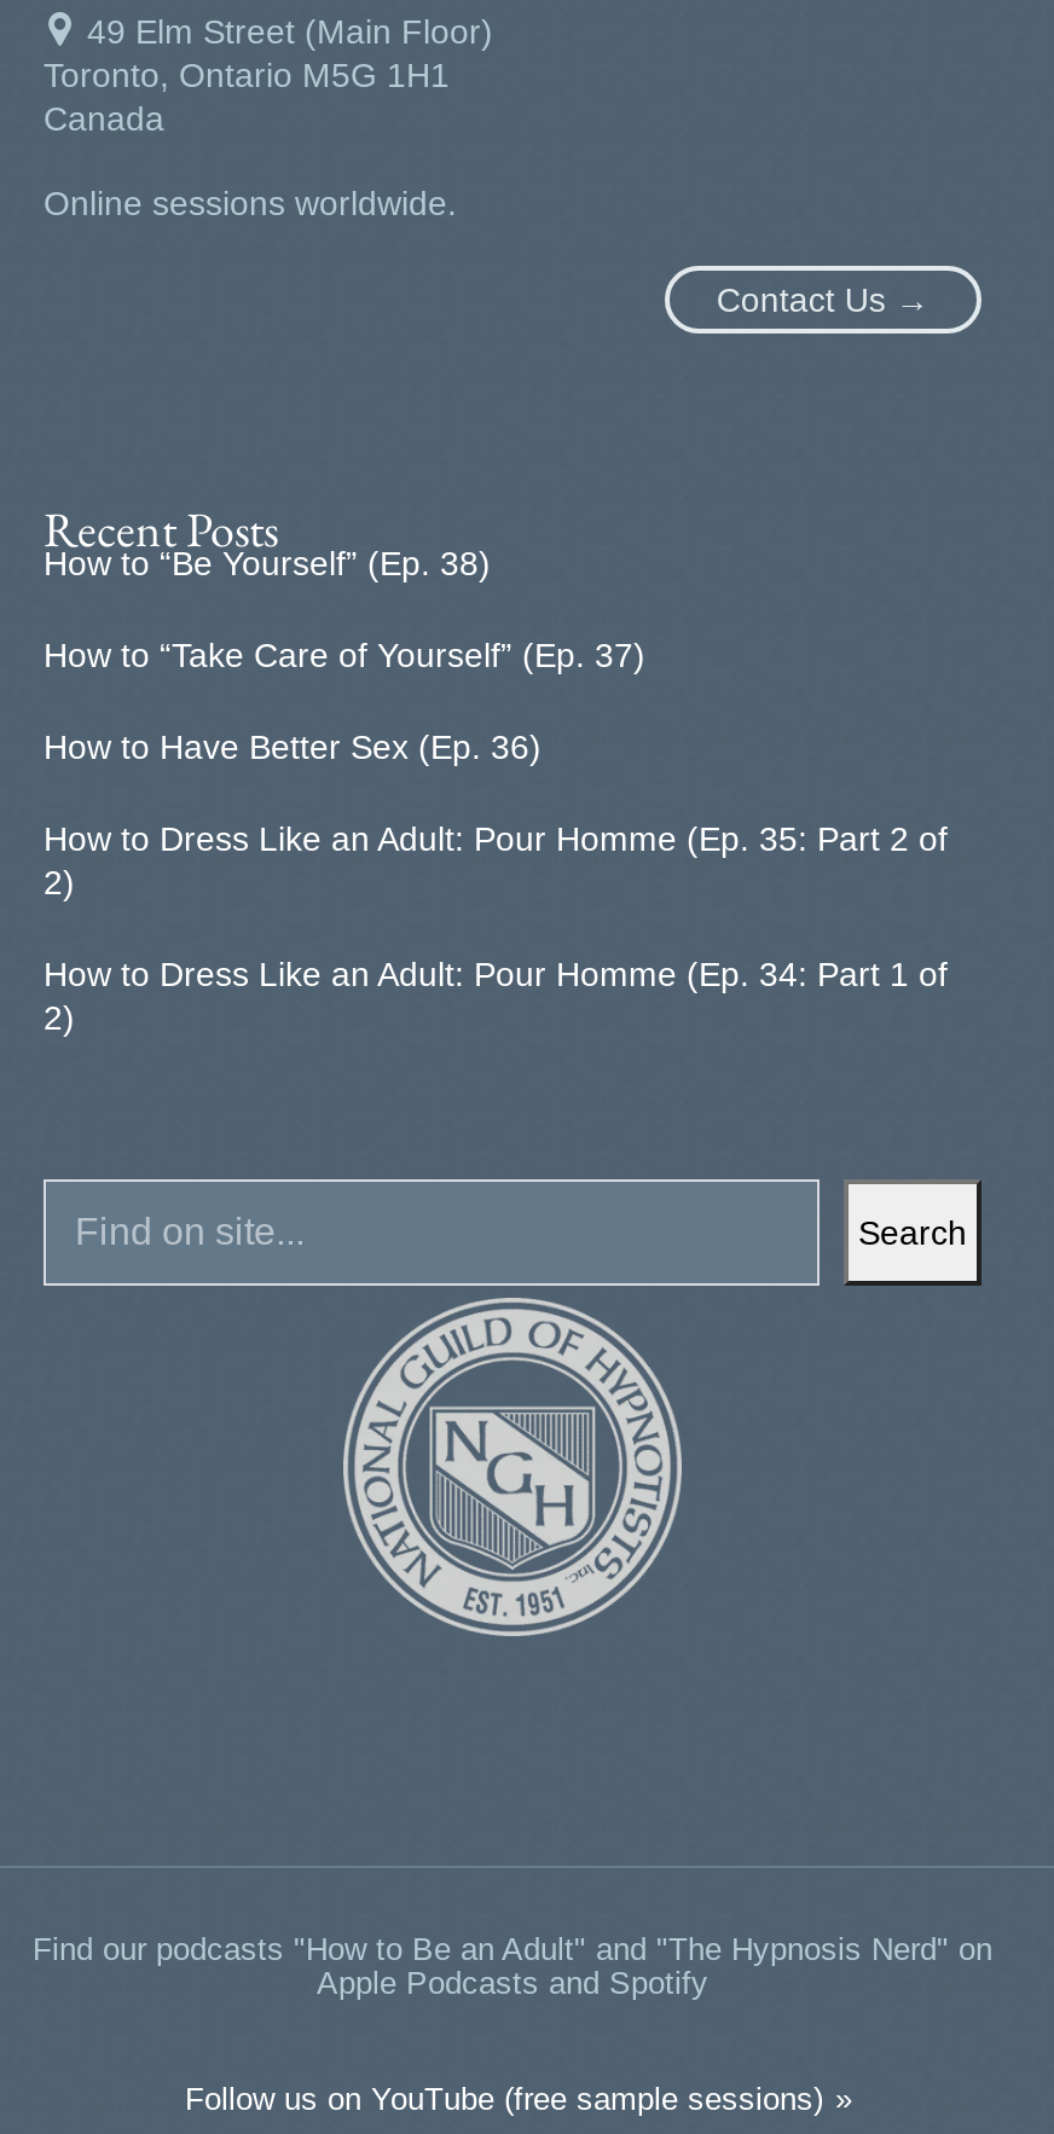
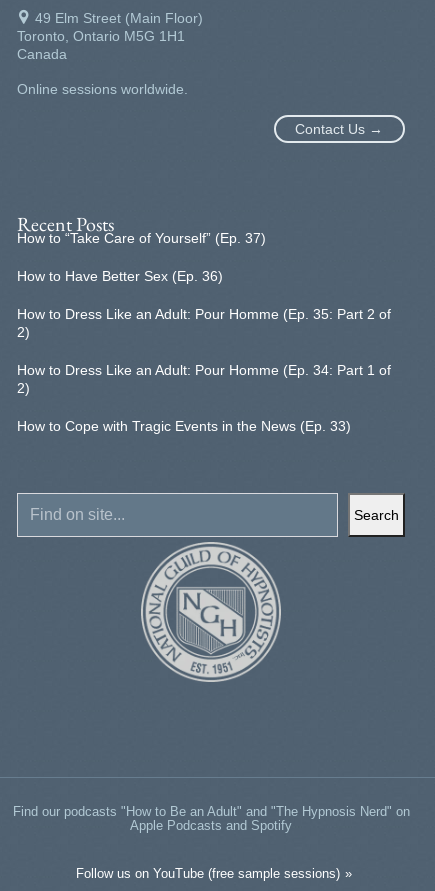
- How to “Be Yourself” (Ep. 38)

moved up: How to “Take Care of Yourself” (Ep. 37) | How to Have Better Sex (Ep. 36) | How to Dress Like an Adult: Pour Homme (Ep. 35: Part 2 of | 2) | How to Dress Like an Adult: Pour Homme (Ep. 34: Part 1 of | 2)

+ How to Cope with Tragic Events in the News (Ep. 33)
